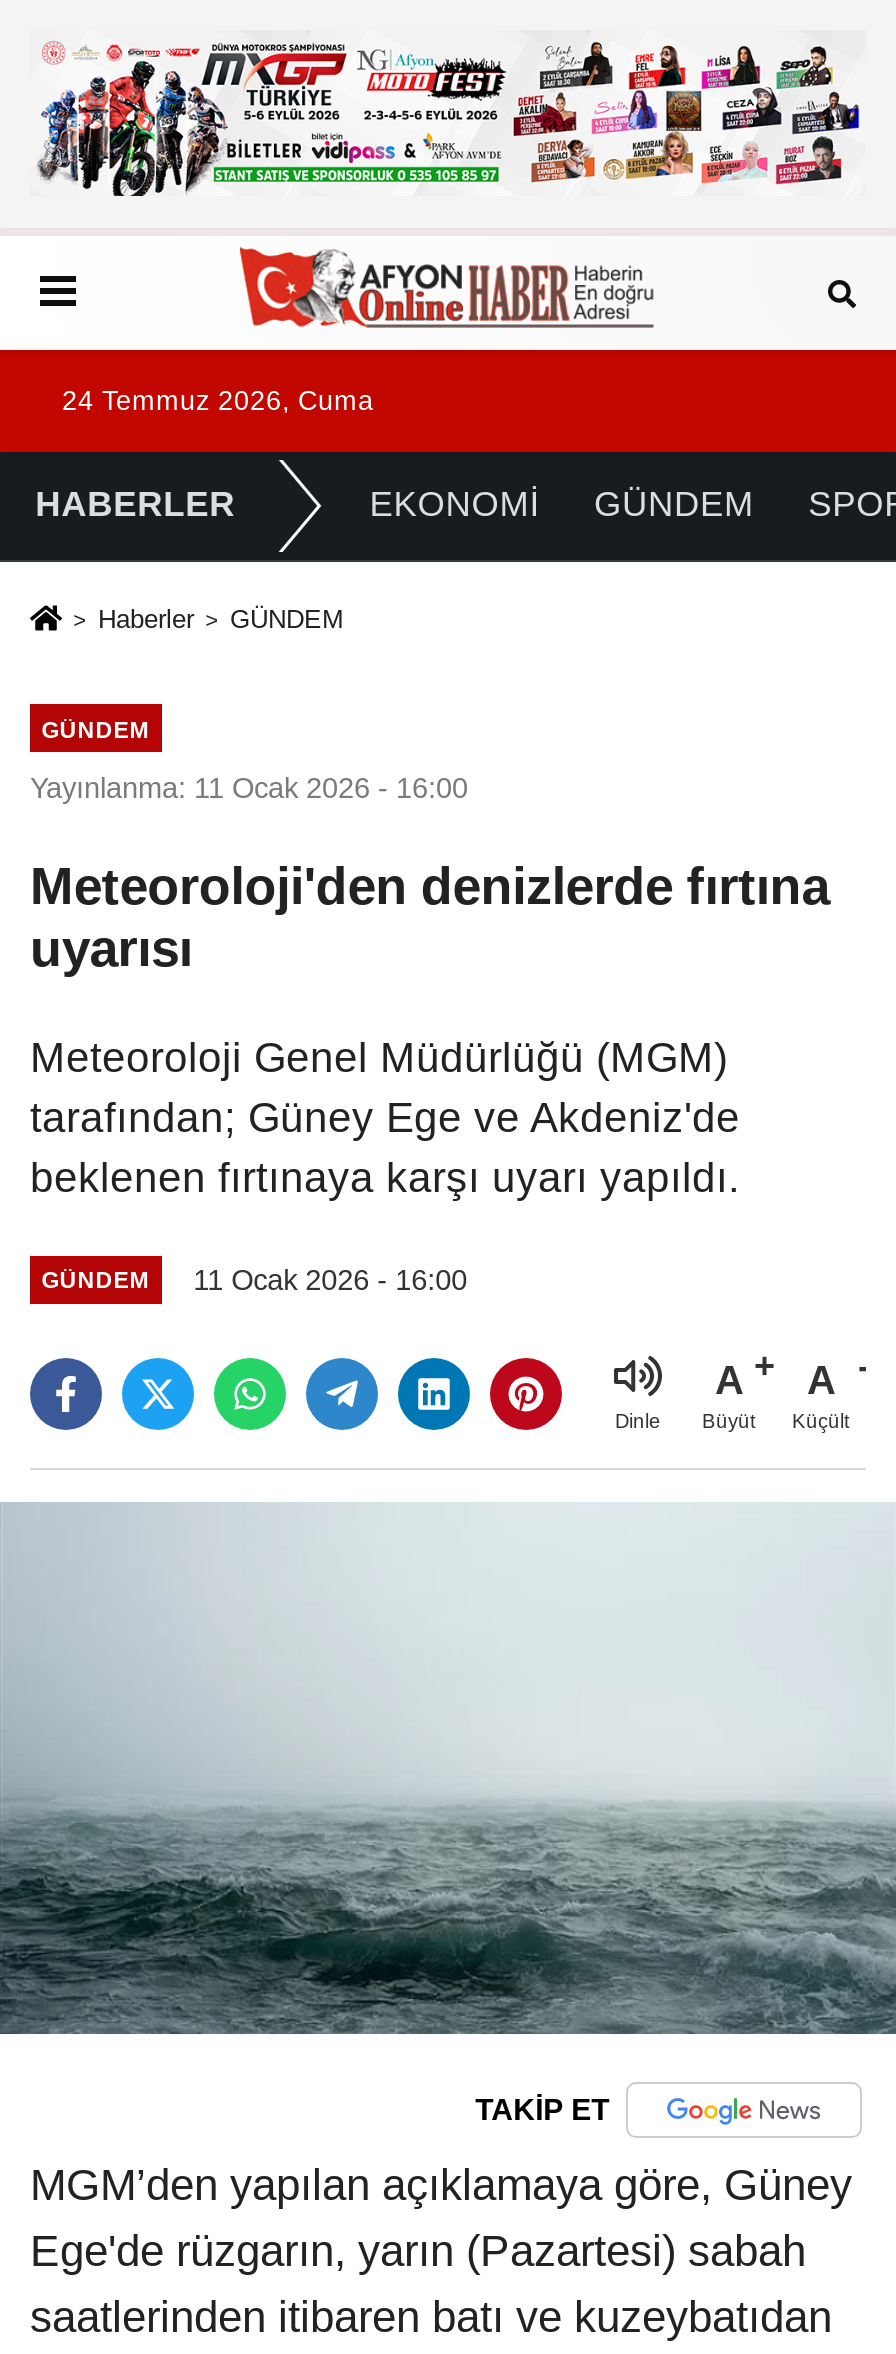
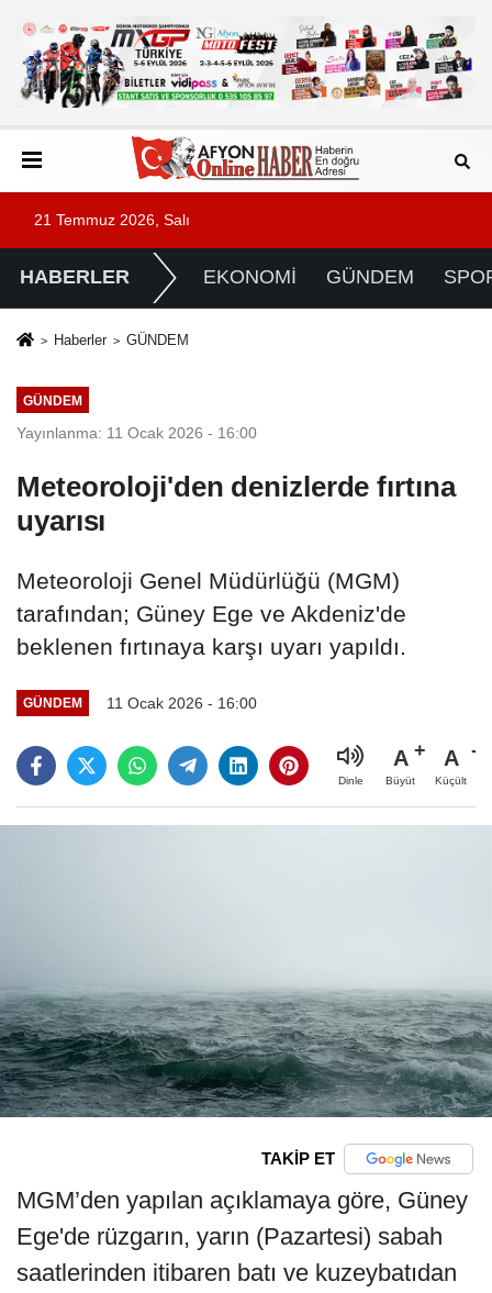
- 24 Temmuz 2026, Cuma
+ 21 Temmuz 2026, Salı
